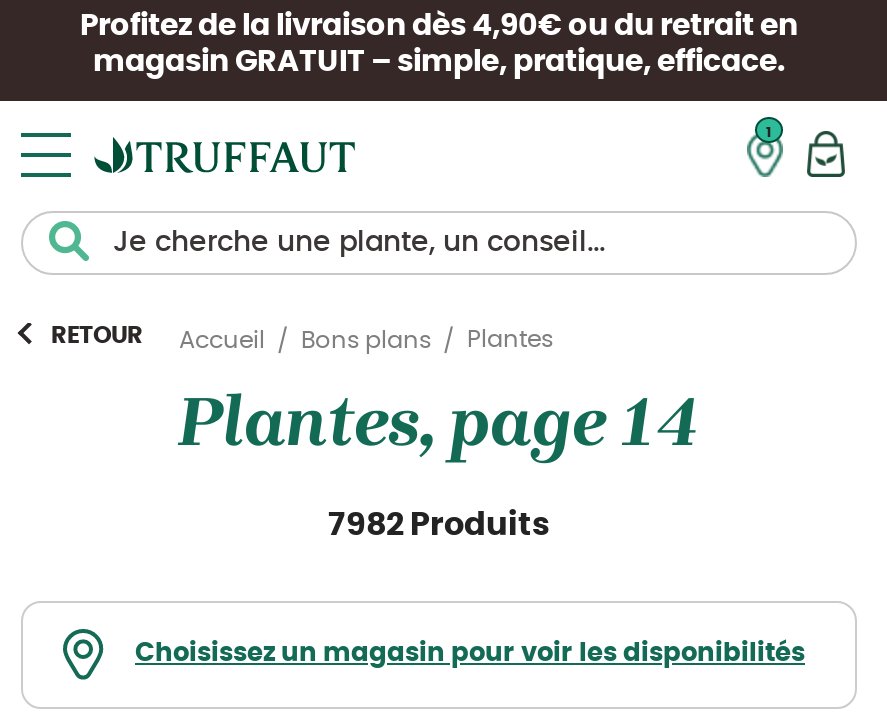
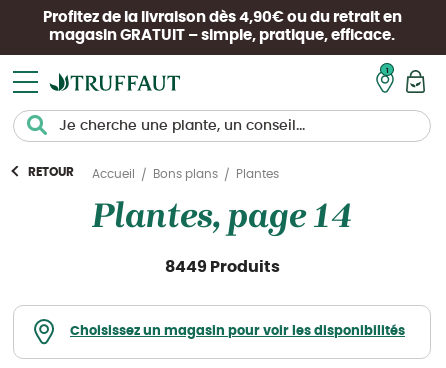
- 7982 Produits
+ 8449 Produits
